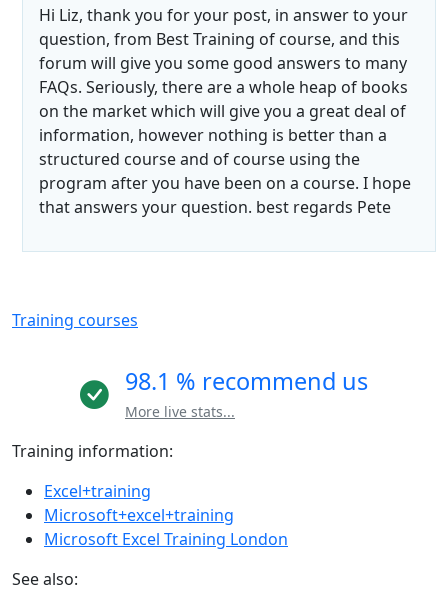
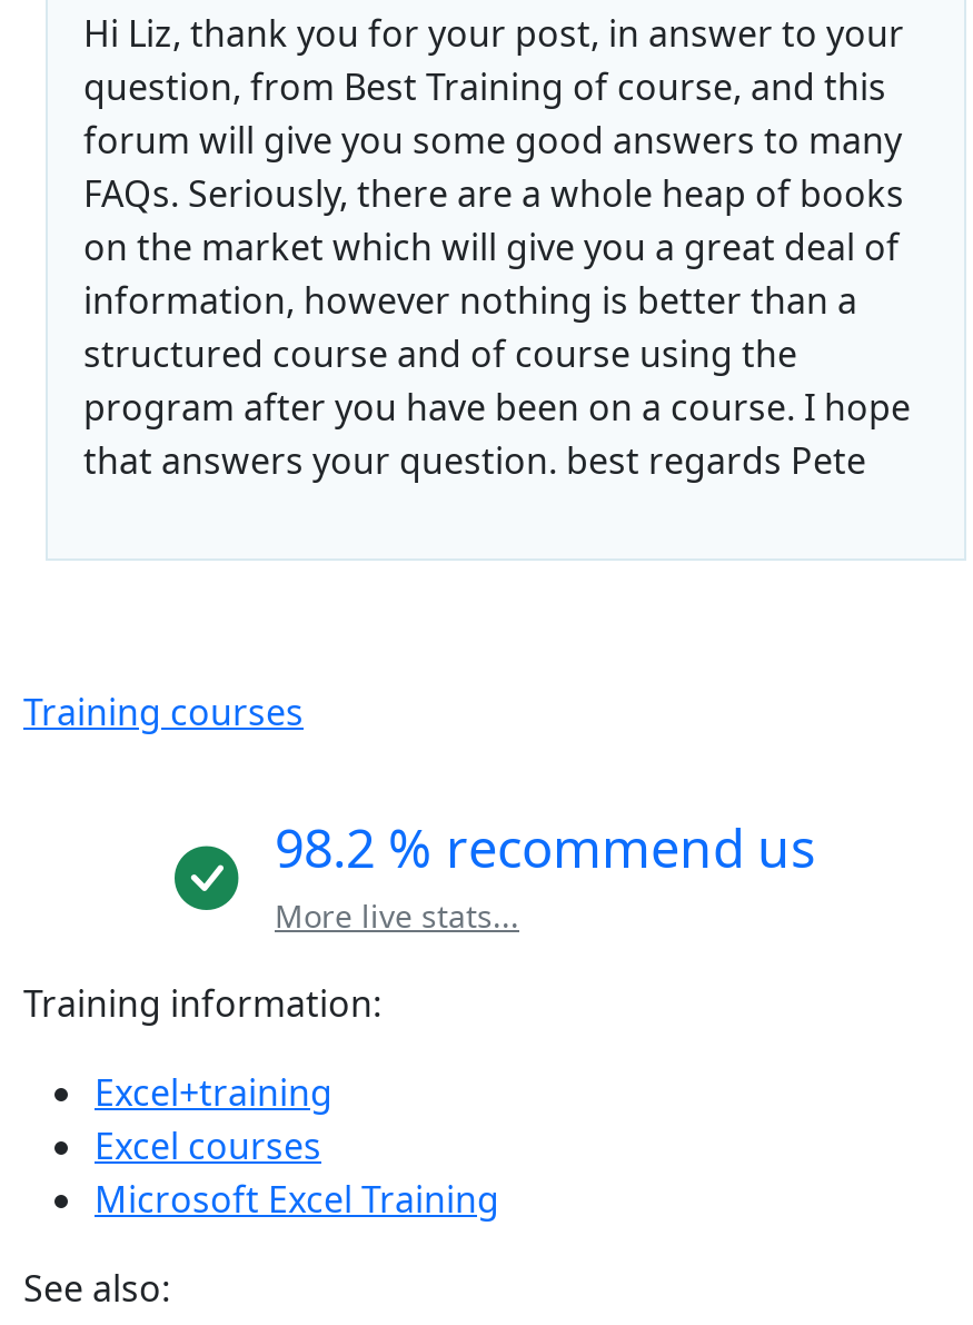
- 98.1 % recommend us
+ 98.2 % recommend us

- Microsoft+excel+training
- Microsoft Excel Training London
+ Excel courses
+ Microsoft Excel Training
